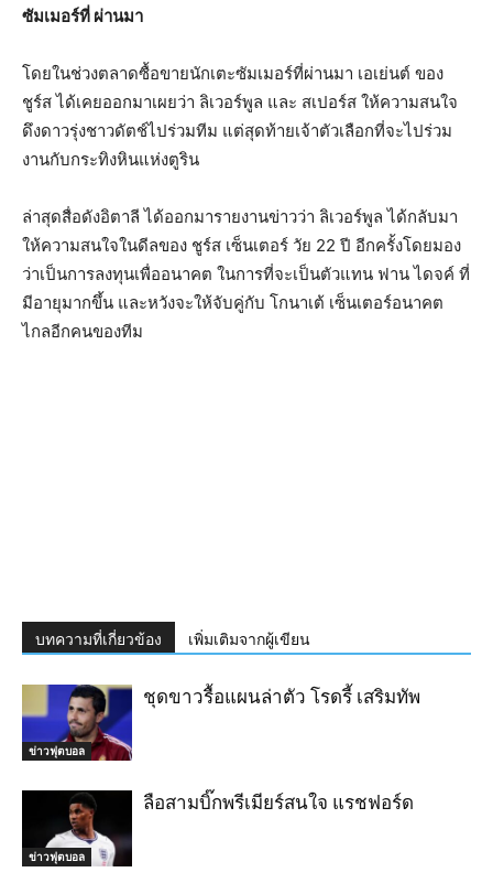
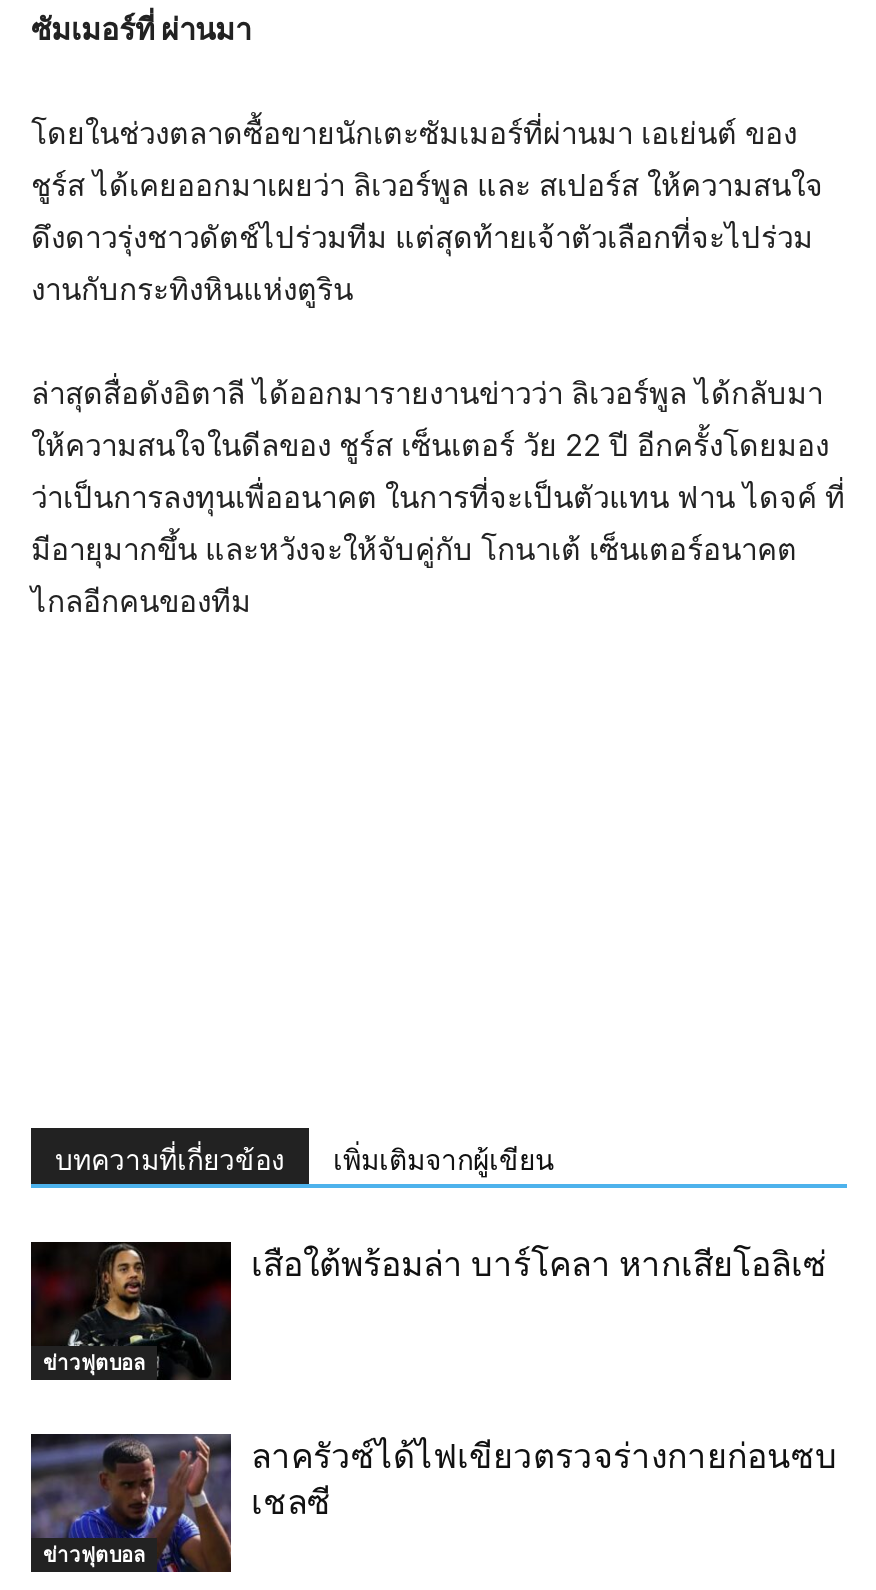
- [image]
- ชุดขาวรื้อแผนล่าตัว โรดรี้ เสริมทัพ
+ [image]
+ เสือใต้พร้อมล่า บาร์โคลา หากเสียโอลิเซ่

- [image]
- ลือสามบิ๊กพรีเมียร์สนใจ แรชฟอร์ด
+ [image]
+ ลาครัวซ์ได้ไฟเขียวตรวจร่างกายก่อนซบ
+ เชลซี
